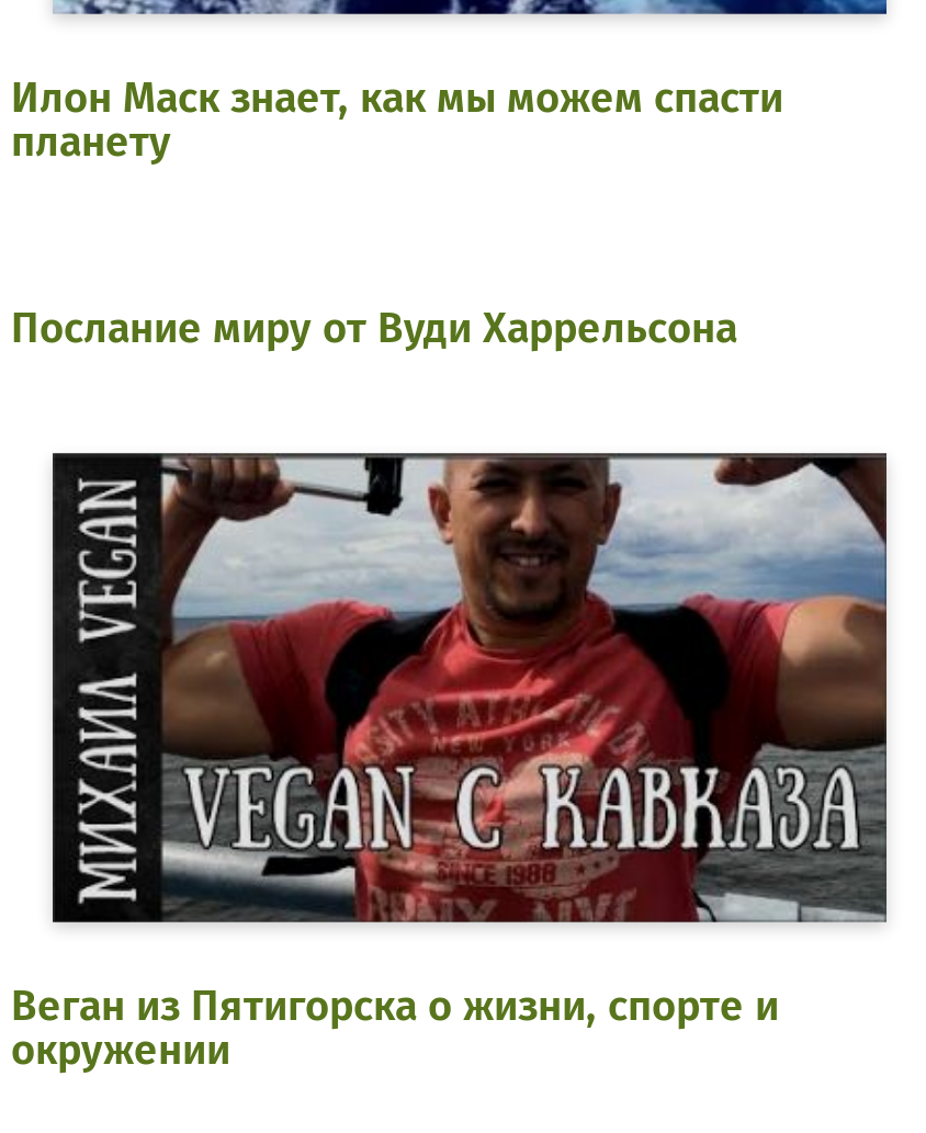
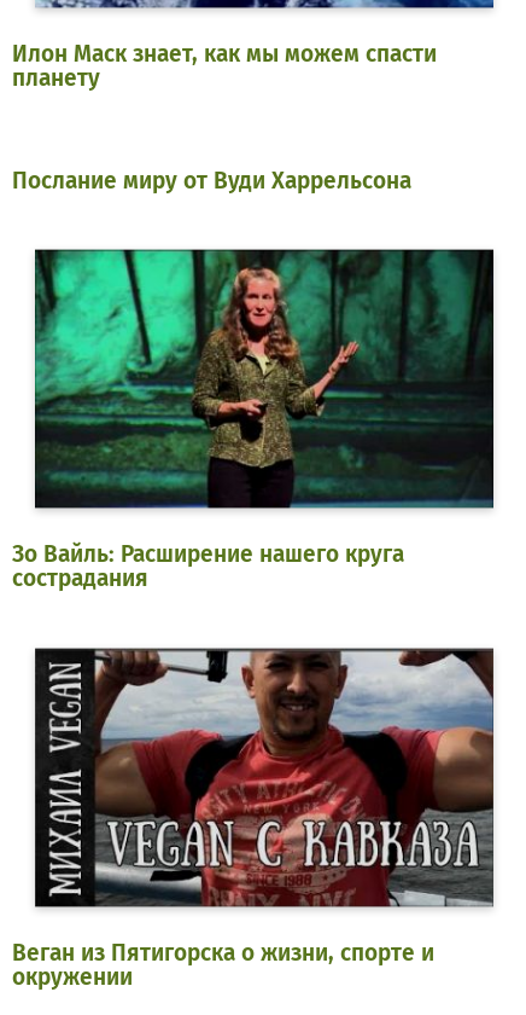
+ [image]
+ Зо Вайль: Расширение нашего круга
+ сострадания
